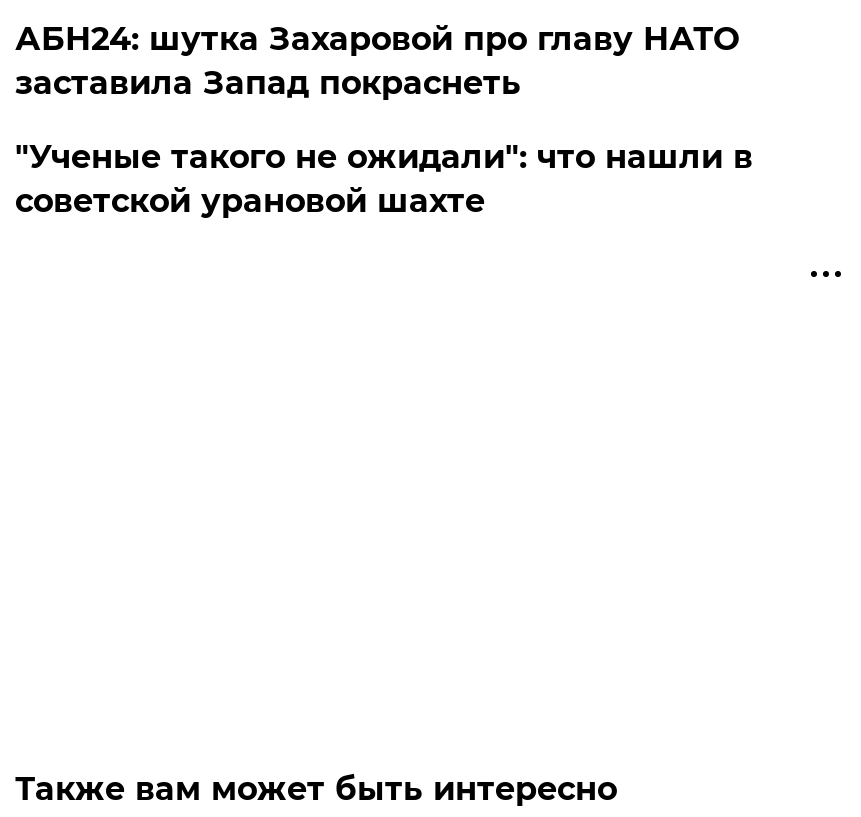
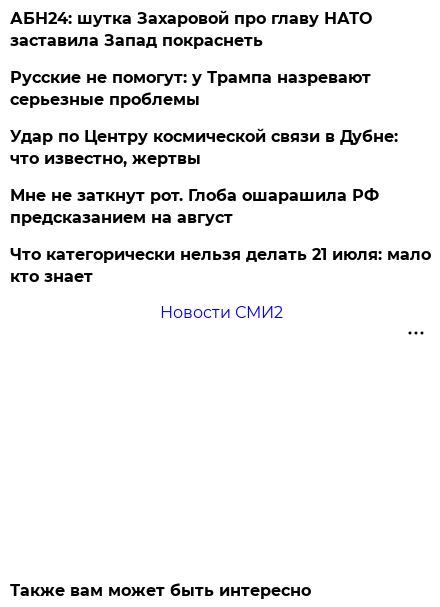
- "Ученые такого не ожидали": что нашли в
- советской урановой шахте
+ Русские не помогут: у Трампа назревают
+ серьезные проблемы
+ Удар по Центру космической связи в Дубне:
+ что известно, жертвы
+ Мне не заткнут рот. Глоба ошарашила РФ
+ предсказанием на август
+ Что категорически нельзя делать 21 июля: мало
+ кто знает
+ Новости СМИ2
